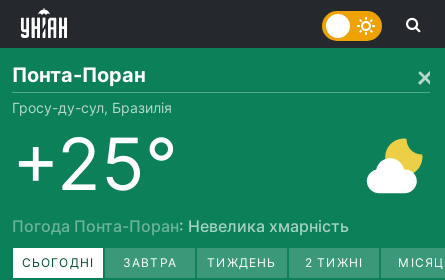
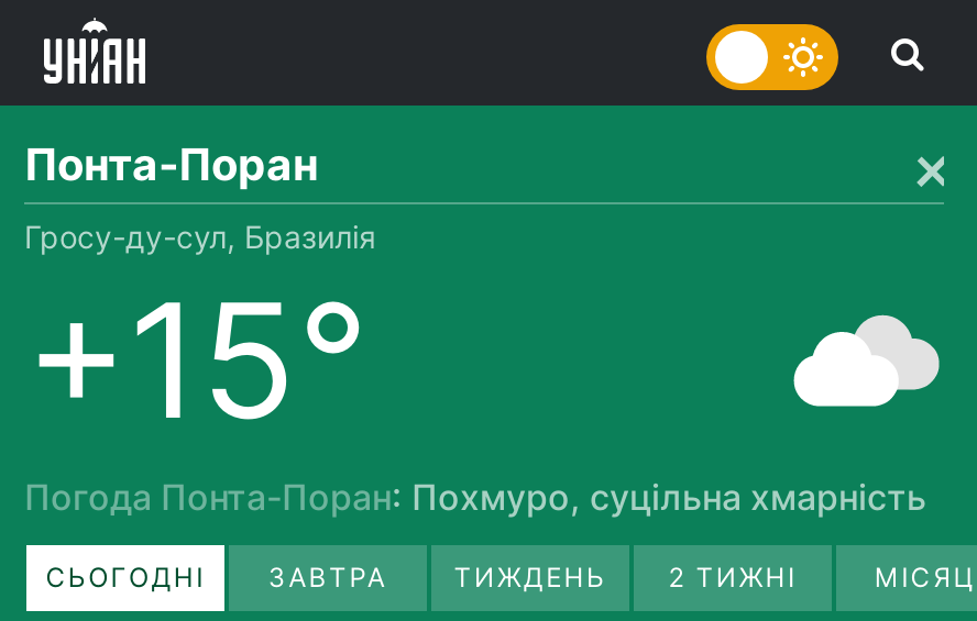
- [image]
- +25°
- Погода Понта-Поран: Невелика хмарність
+ [image]
+ +15°
+ Погода Понта-Поран: Похмуро, суцільна хмарність
